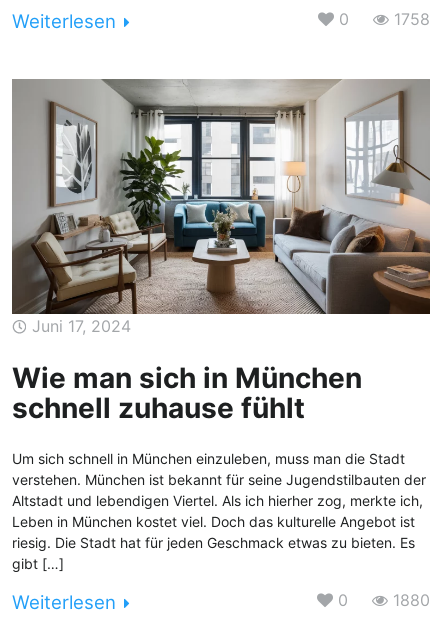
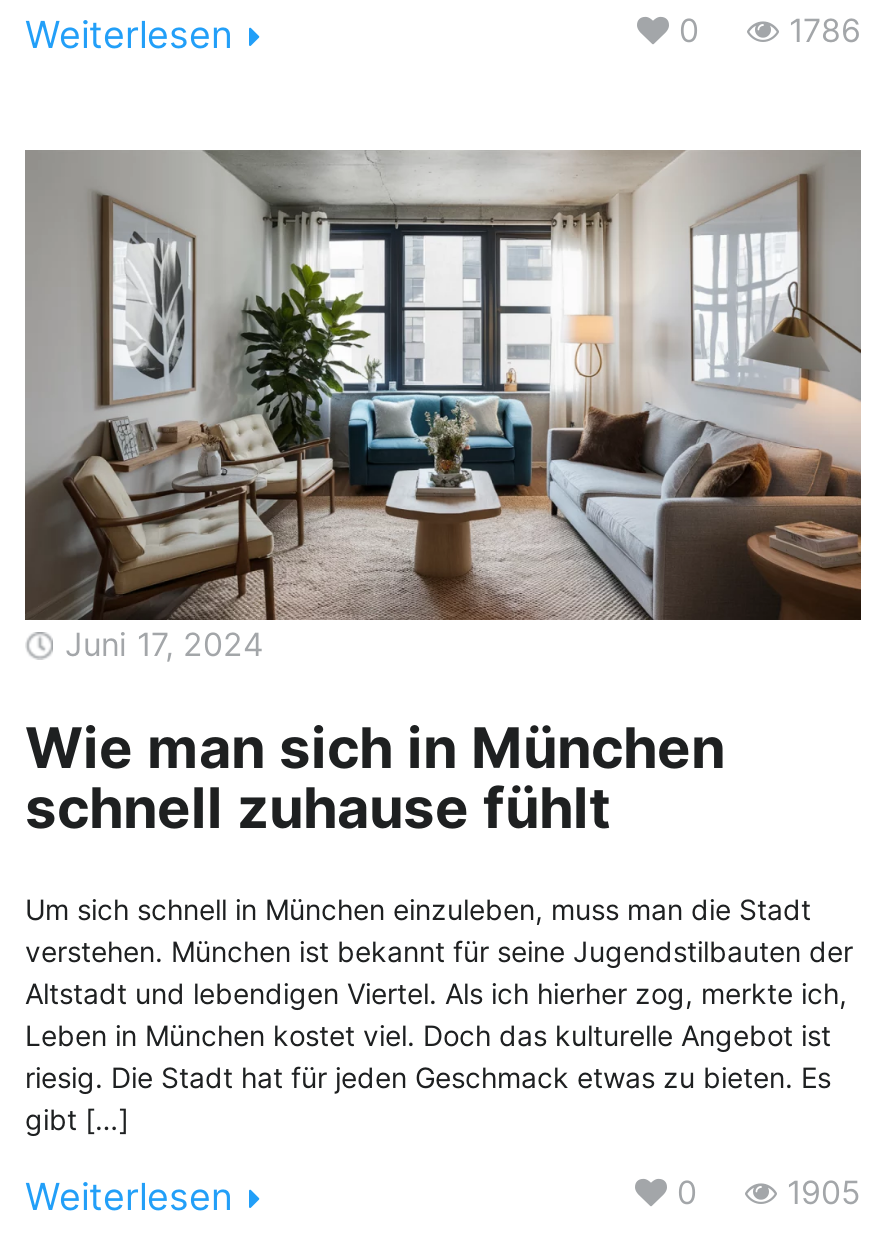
- 0 1758
+ 0 1786

- 0 1880
+ 0 1905
